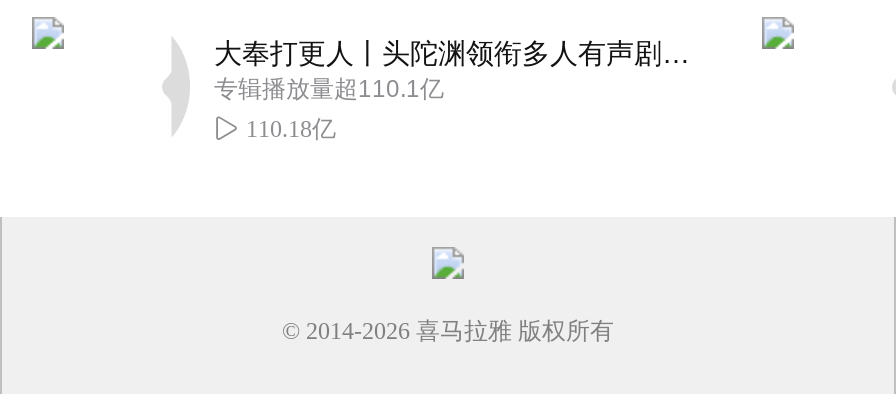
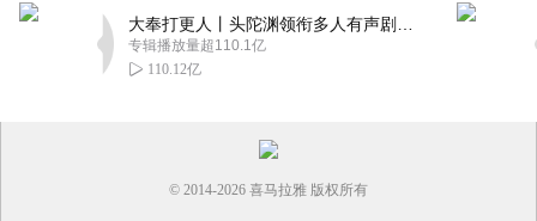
- 110.18亿
+ 110.12亿
